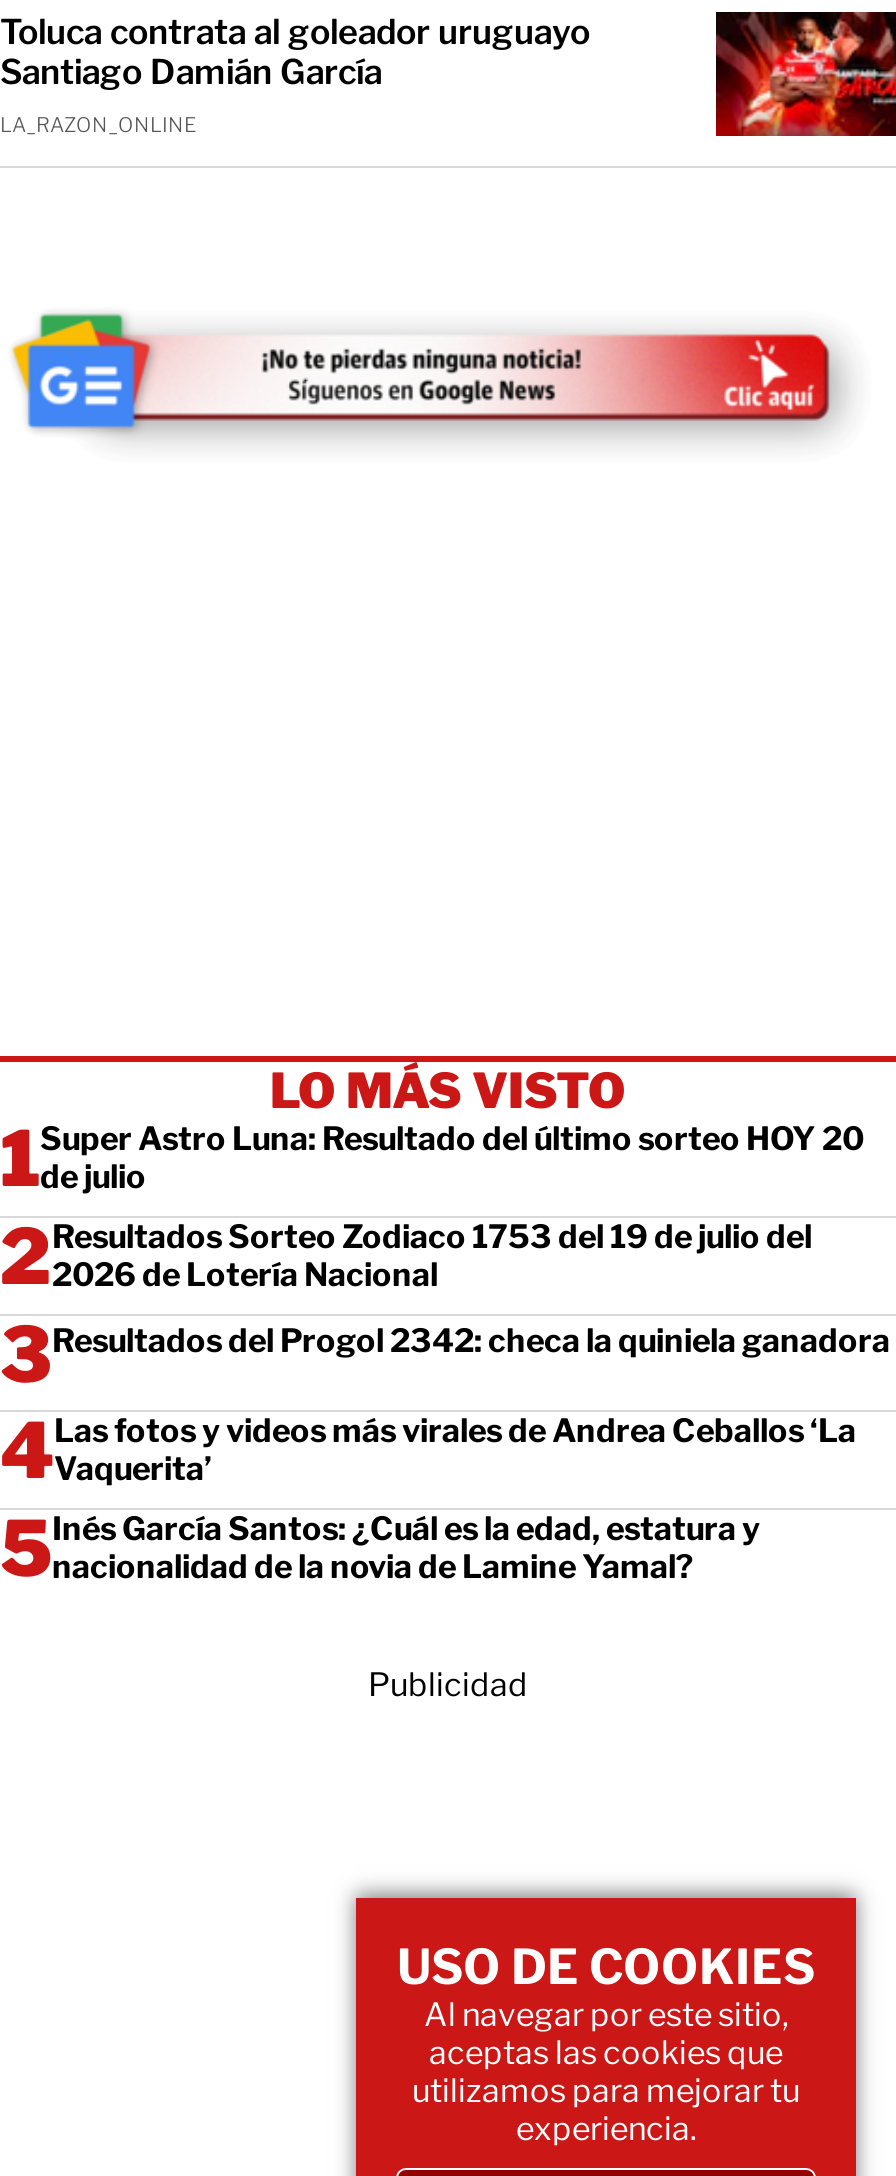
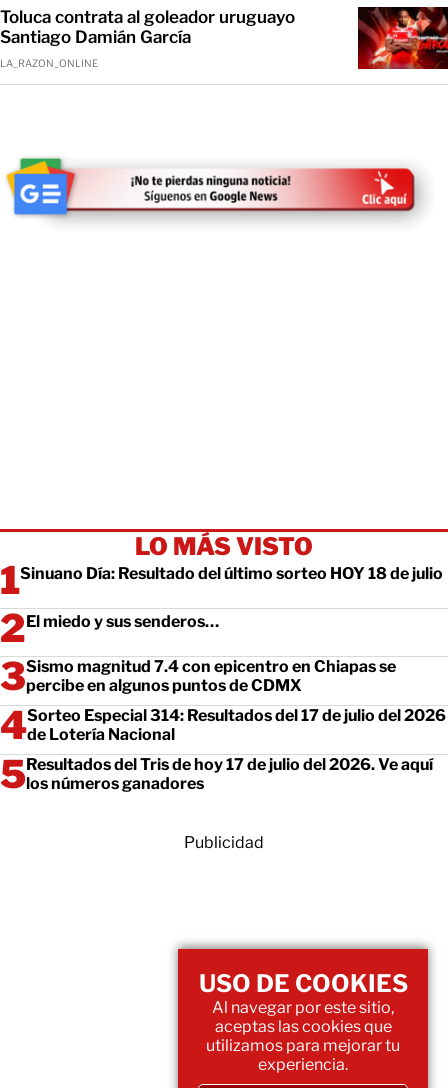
- Super Astro Luna: Resultado del último sorteo HOY 20
- de julio
+ Sinuano Día: Resultado del último sorteo HOY 18 de julio

- Resultados Sorteo Zodiaco 1753 del 19 de julio del
- 2026 de Lotería Nacional
+ El miedo y sus senderos…

- Resultados del Progol 2342: checa la quiniela ganadora
+ Sismo magnitud 7.4 con epicentro en Chiapas se
+ percibe en algunos puntos de CDMX

- Las fotos y videos más virales de Andrea Ceballos ‘La
- Vaquerita’
+ Sorteo Especial 314: Resultados del 17 de julio del 2026
+ de Lotería Nacional

- Inés García Santos: ¿Cuál es la edad, estatura y
- nacionalidad de la novia de Lamine Yamal?
+ Resultados del Tris de hoy 17 de julio del 2026. Ve aquí
+ los números ganadores
